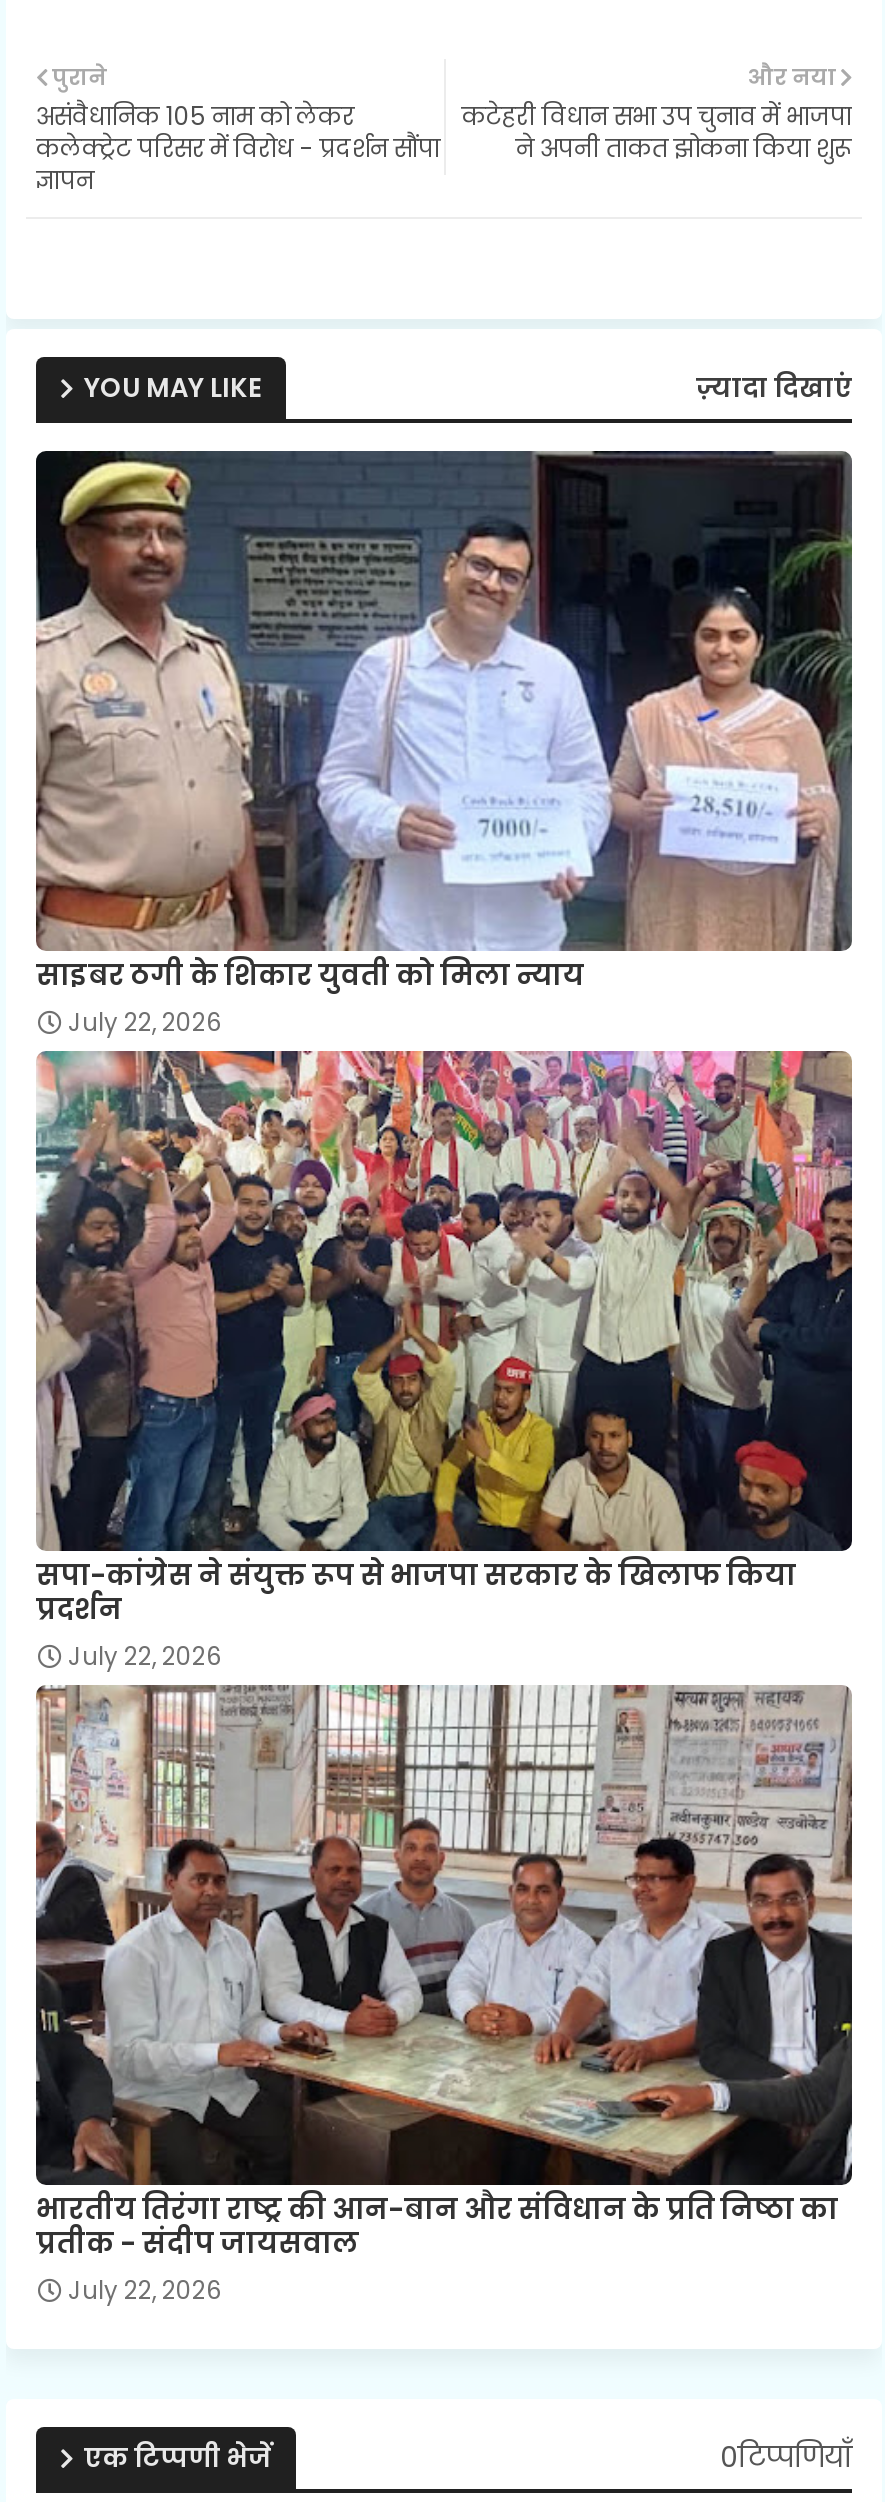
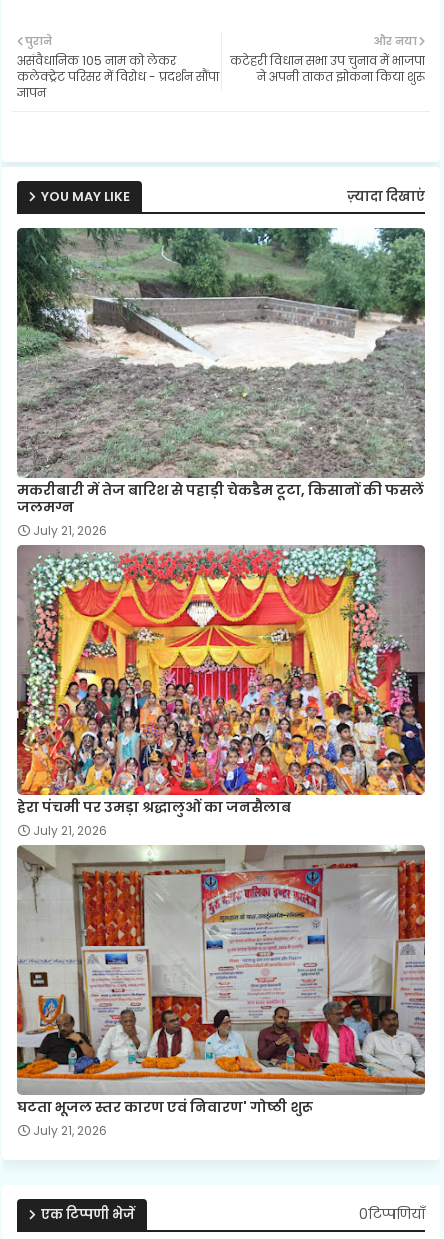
- [image]
- साइबर ठगी के शिकार युवती को मिला न्याय
- July 22, 2026
+ [image]
+ मकरीबारी में तेज बारिश से पहाड़ी चेकडैम टूटा, किसानों की फसलें
+ जलमग्न
+ July 21, 2026

- [image]
- सपा-कांग्रेस ने संयुक्त रूप से भाजपा सरकार के खिलाफ किया
- प्रदर्शन
- July 22, 2026
+ [image]
+ हेरा पंचमी पर उमड़ा श्रद्धालुओं का जनसैलाब
+ July 21, 2026

- [image]
- भारतीय तिरंगा राष्ट्र की आन-बान और संविधान के प्रति निष्ठा का
- प्रतीक - संदीप जायसवाल
- July 22, 2026
+ [image]
+ घटता भूजल स्तर कारण एवं निवारण' गोष्ठी शुरू
+ July 21, 2026
